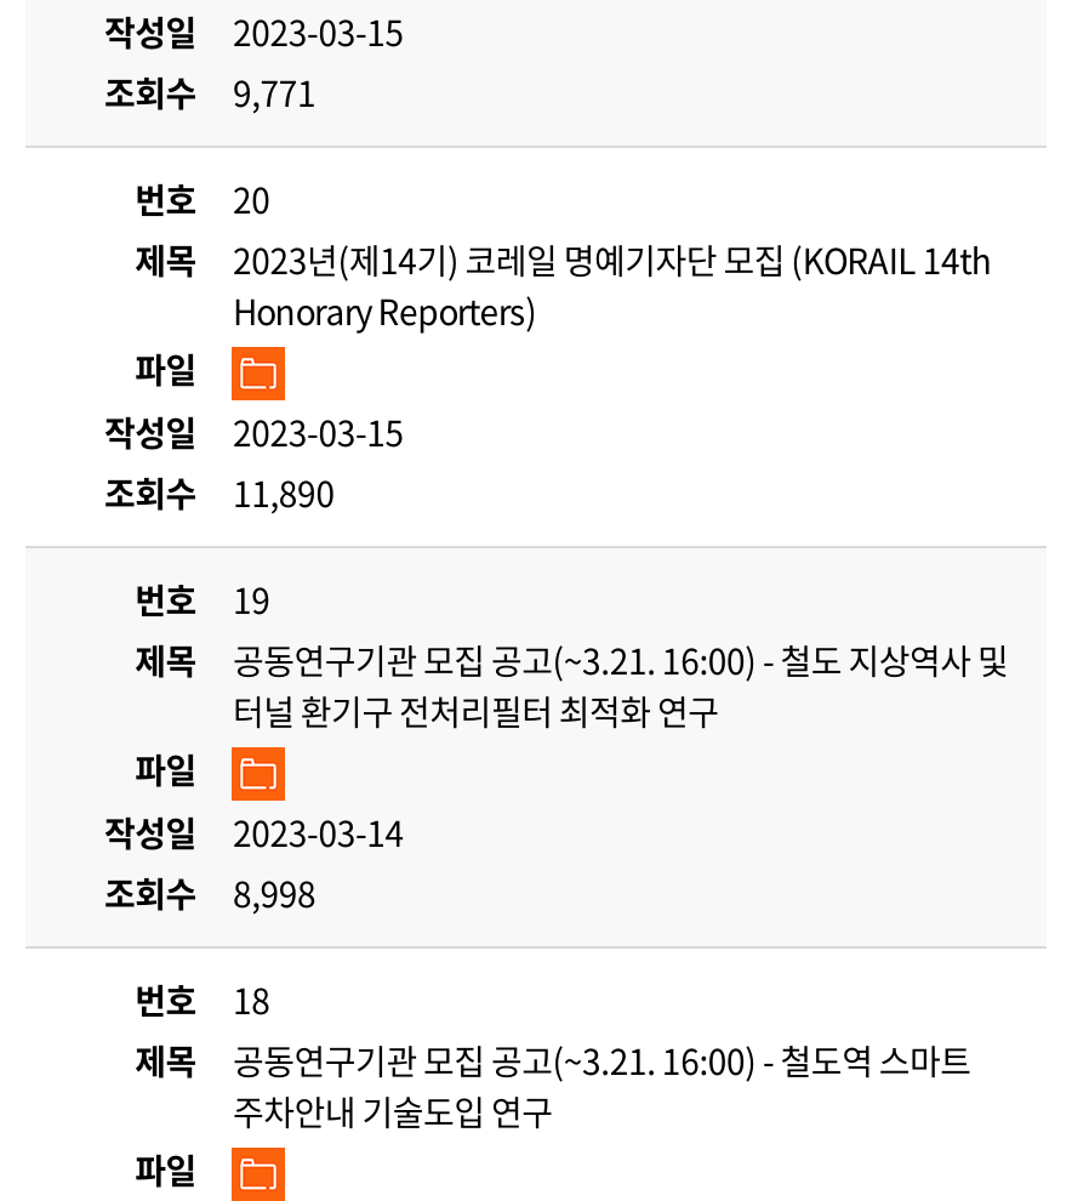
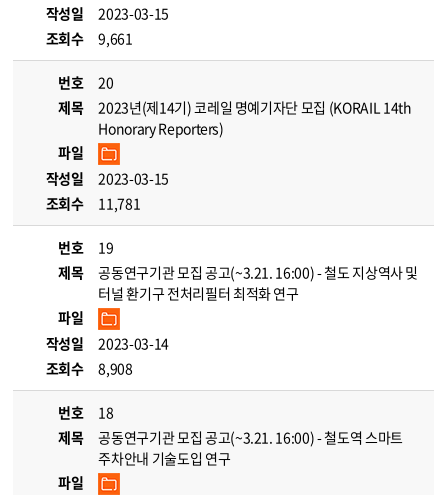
- 조회수 9,771
+ 조회수 9,661

- 조회수 11,890
+ 조회수 11,781

- 조회수 8,998
+ 조회수 8,908
